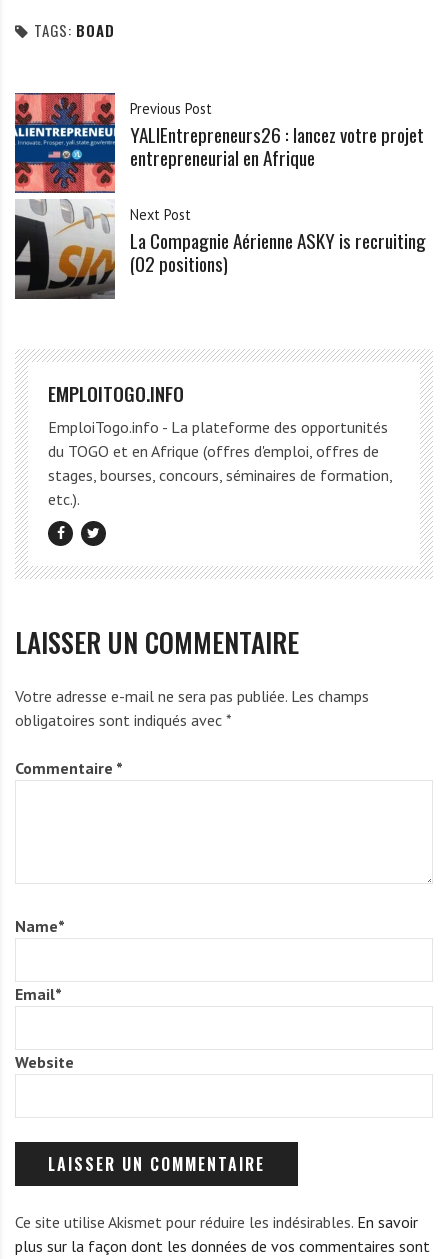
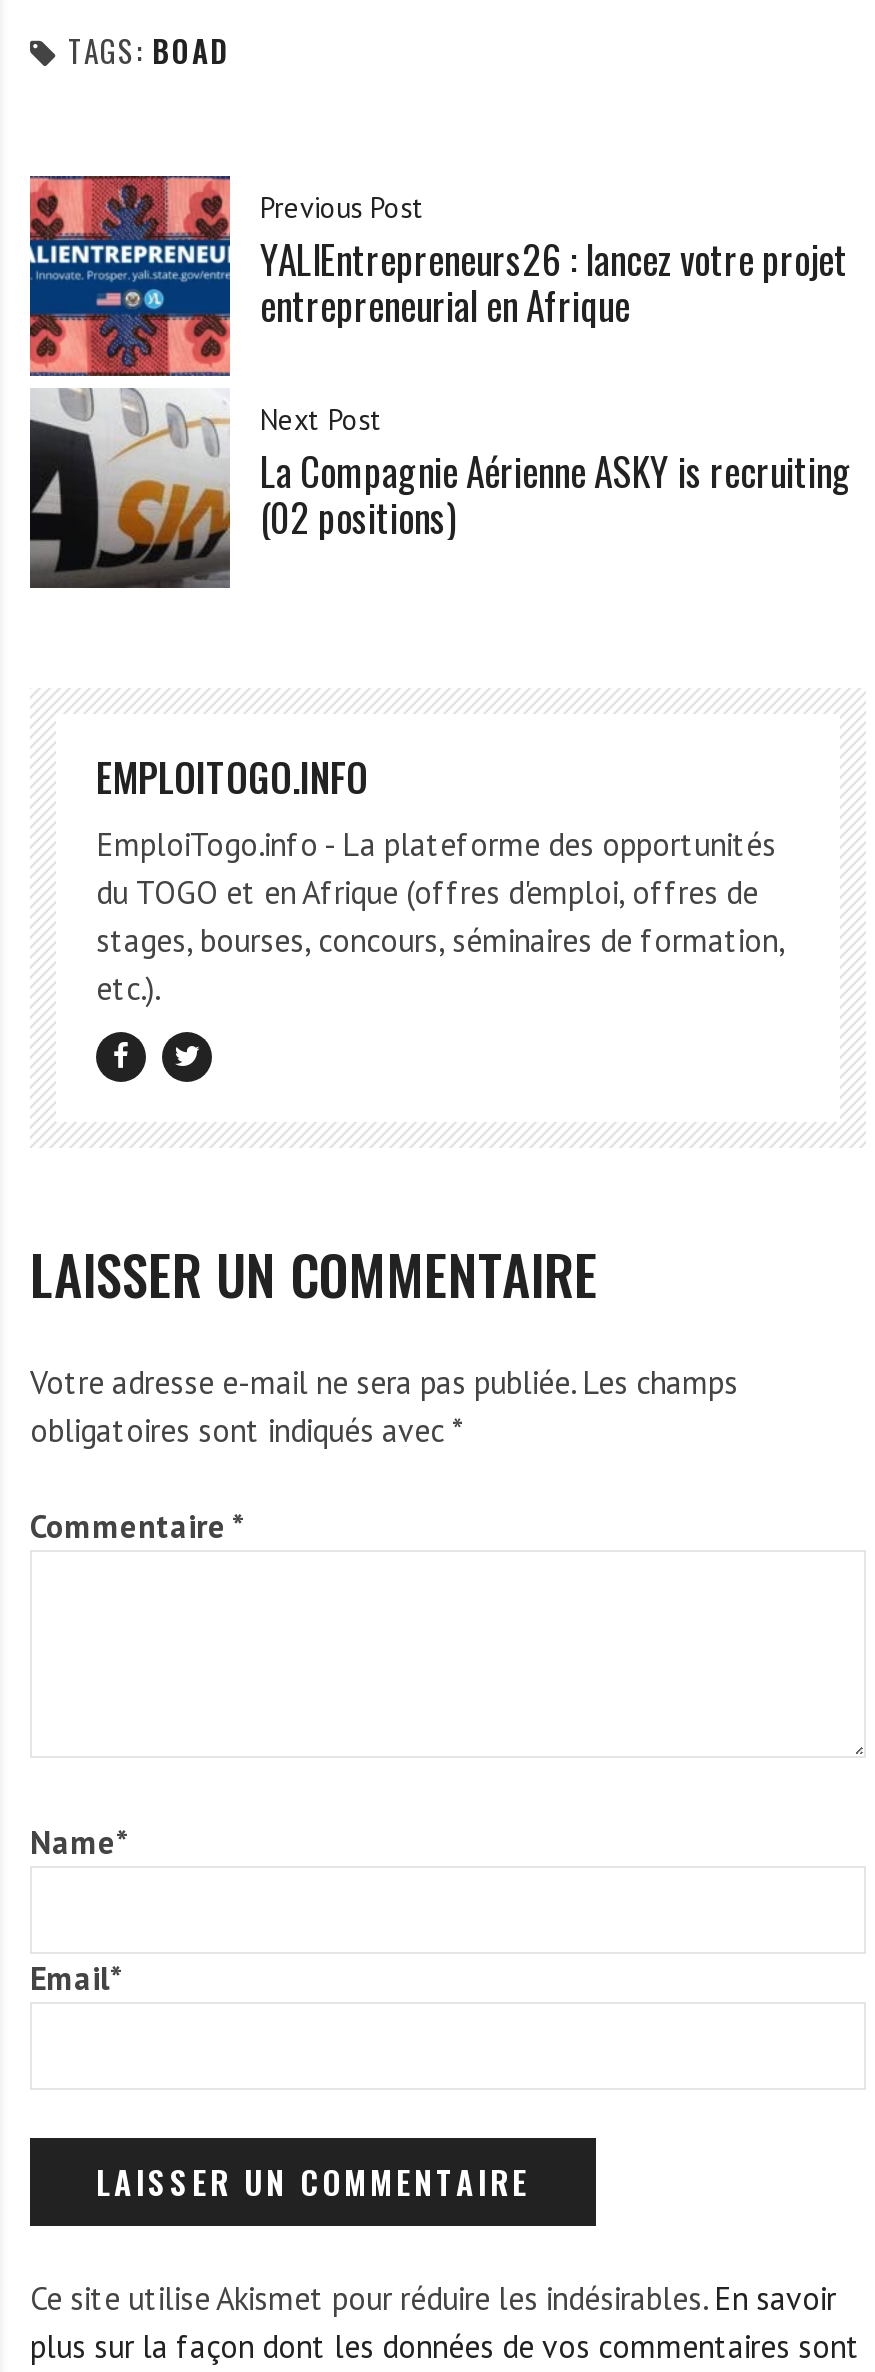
- Website
